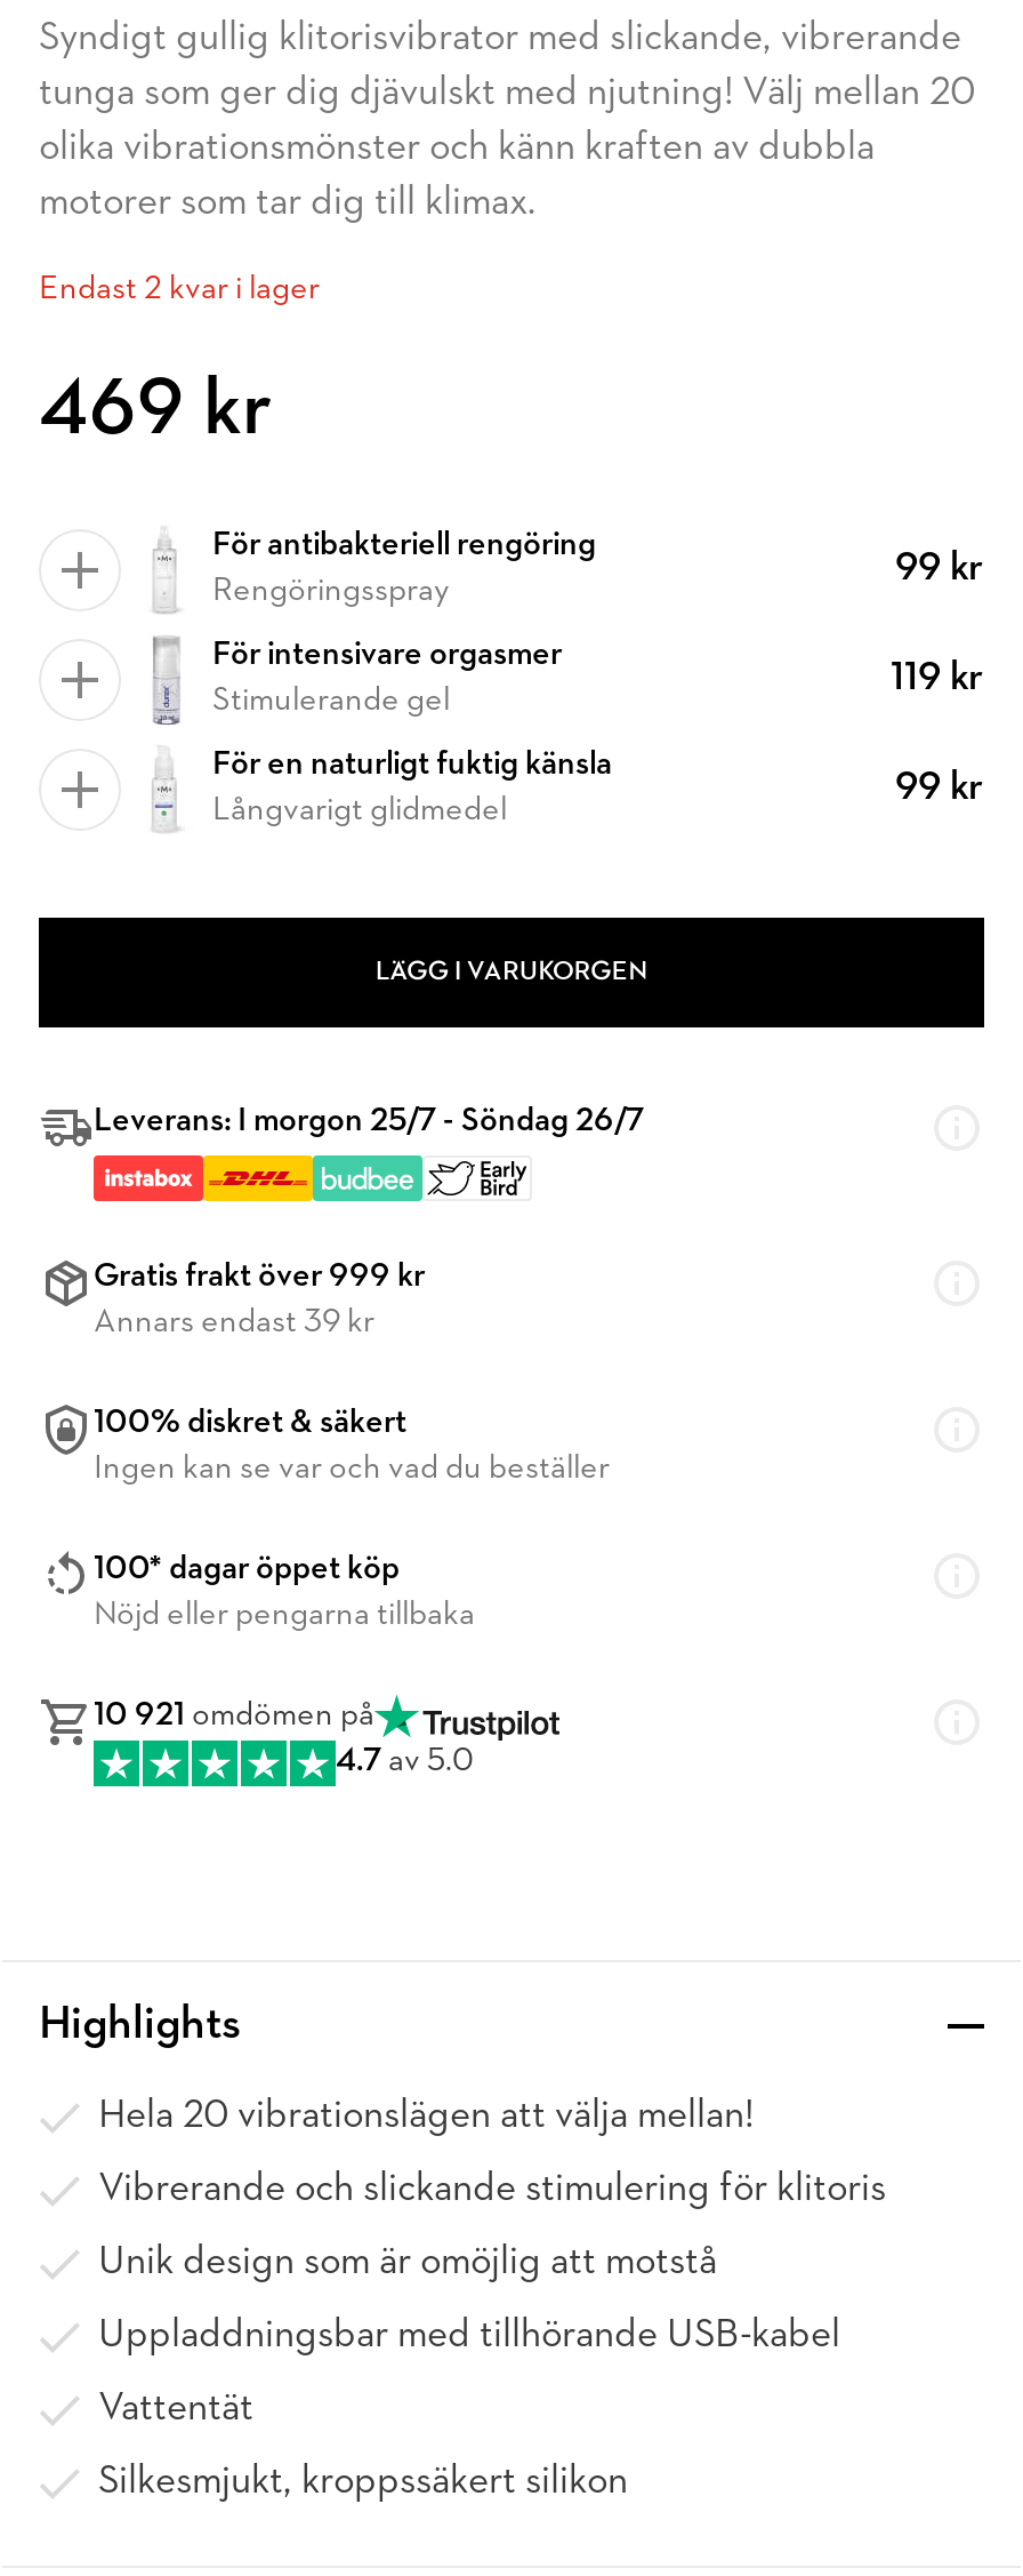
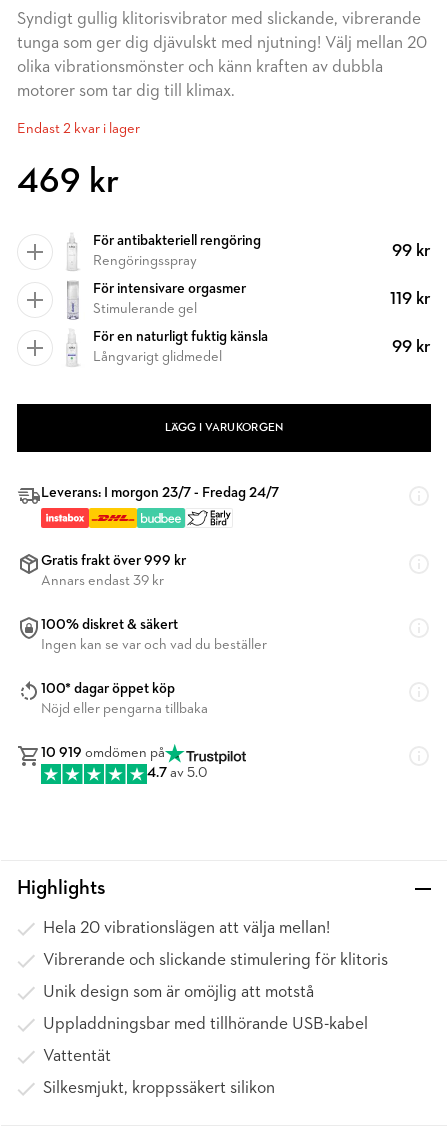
- Leverans: I morgon 25/7 - Söndag 26/7
+ Leverans: I morgon 23/7 - Fredag 24/7

- 10 921 omdömen på
+ 10 919 omdömen på
